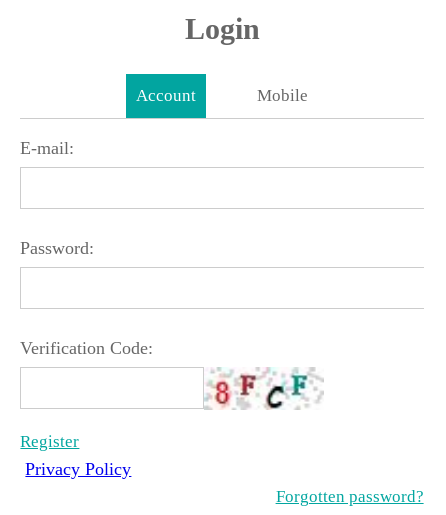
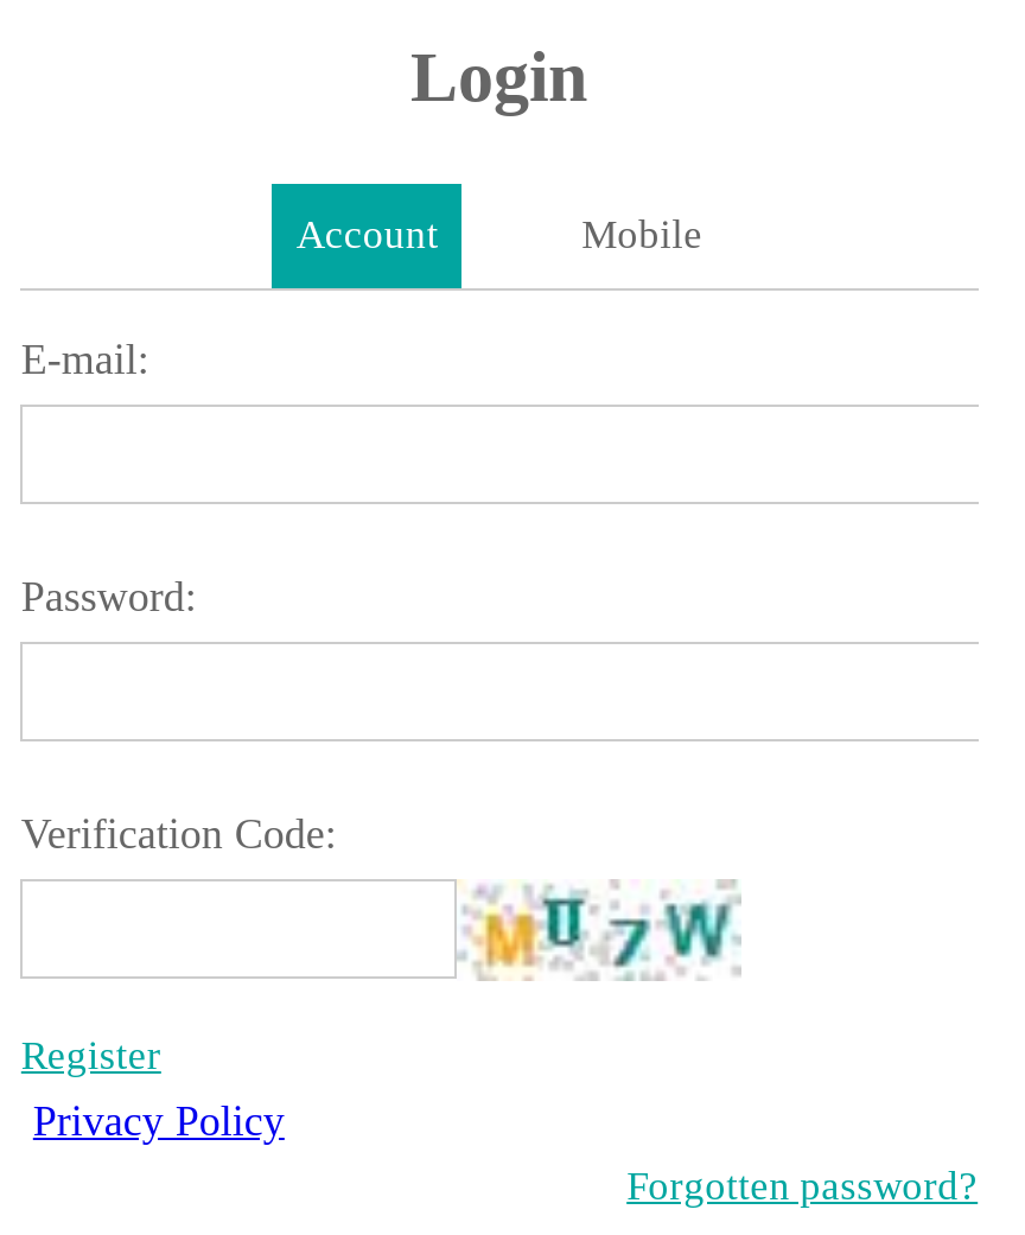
- [image]
+ [image]
